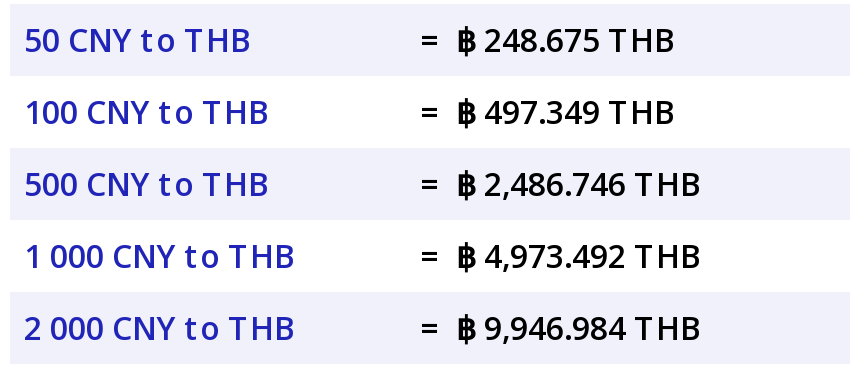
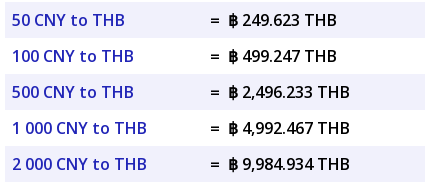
- = ฿ 248.675 THB
+ = ฿ 249.623 THB

- = ฿ 497.349 THB
+ = ฿ 499.247 THB

- = ฿ 2,486.746 THB
+ = ฿ 2,496.233 THB

- = ฿ 4,973.492 THB
+ = ฿ 4,992.467 THB

- = ฿ 9,946.984 THB
+ = ฿ 9,984.934 THB
